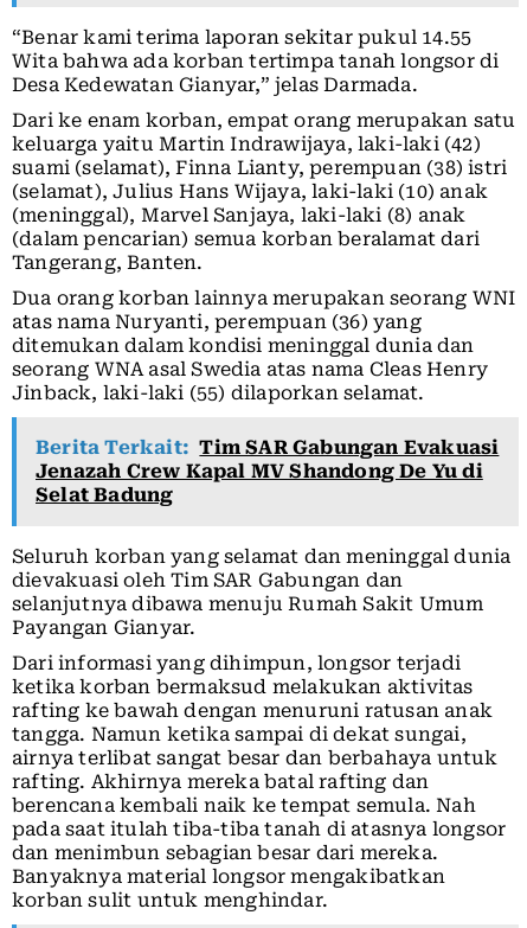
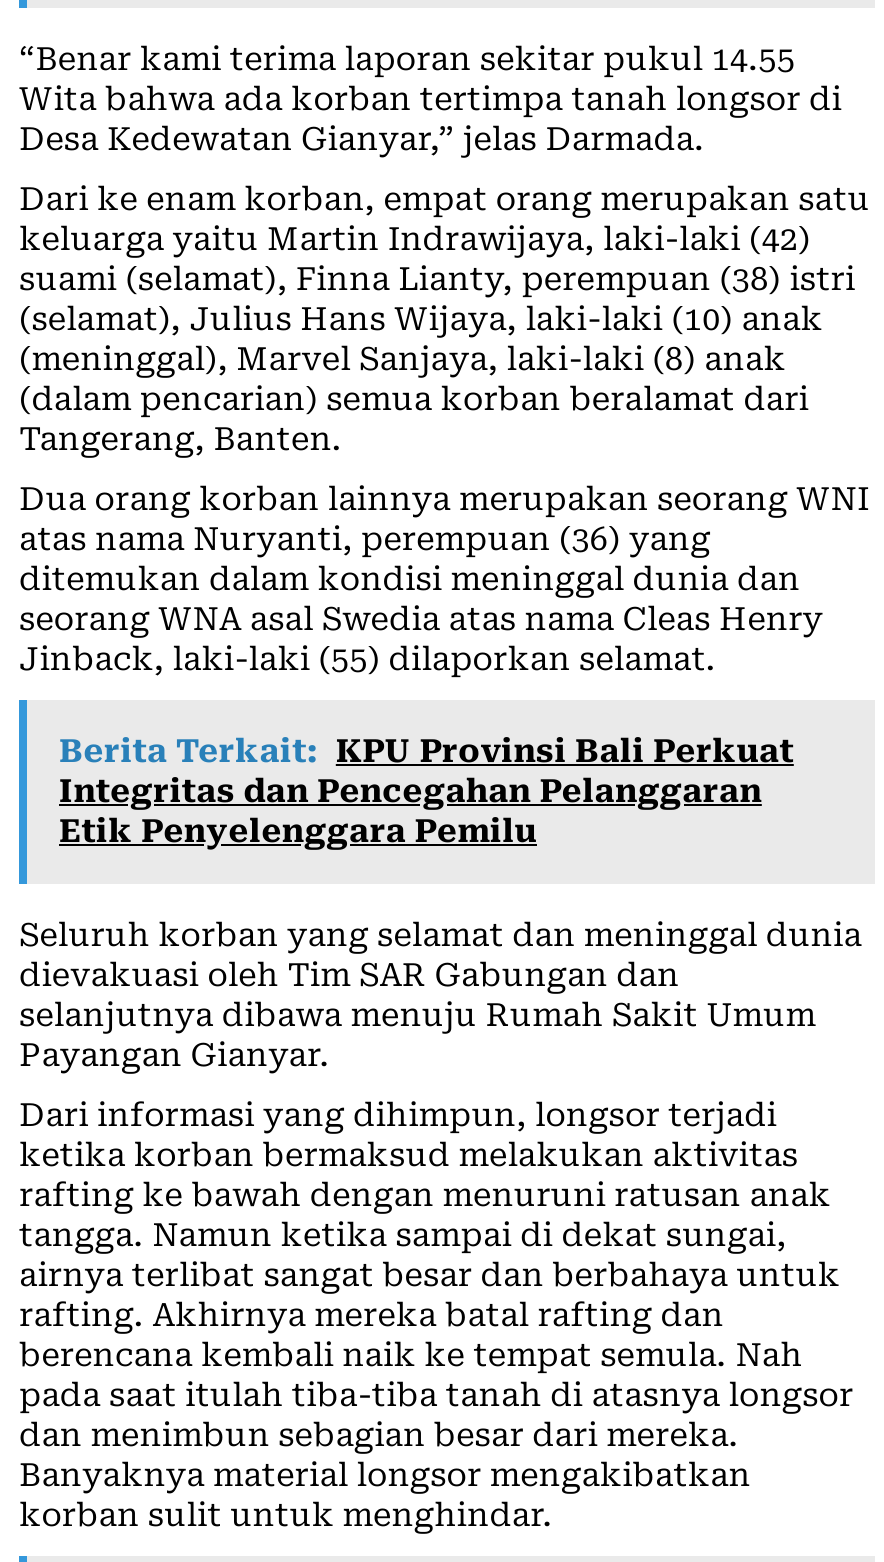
- Berita Terkait: Tim SAR Gabungan Evakuasi
- Jenazah Crew Kapal MV Shandong De Yu di
- Selat Badung
+ Berita Terkait: KPU Provinsi Bali Perkuat
+ Integritas dan Pencegahan Pelanggaran
+ Etik Penyelenggara Pemilu
